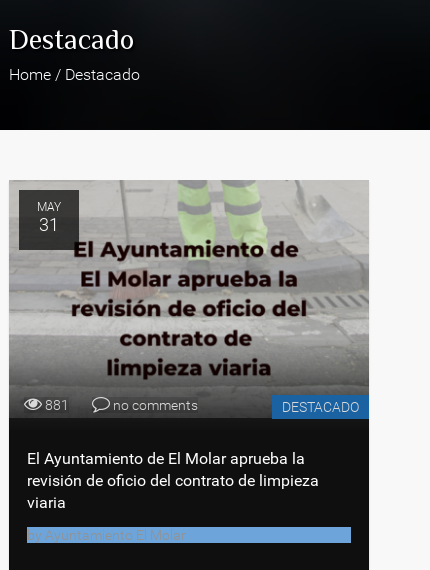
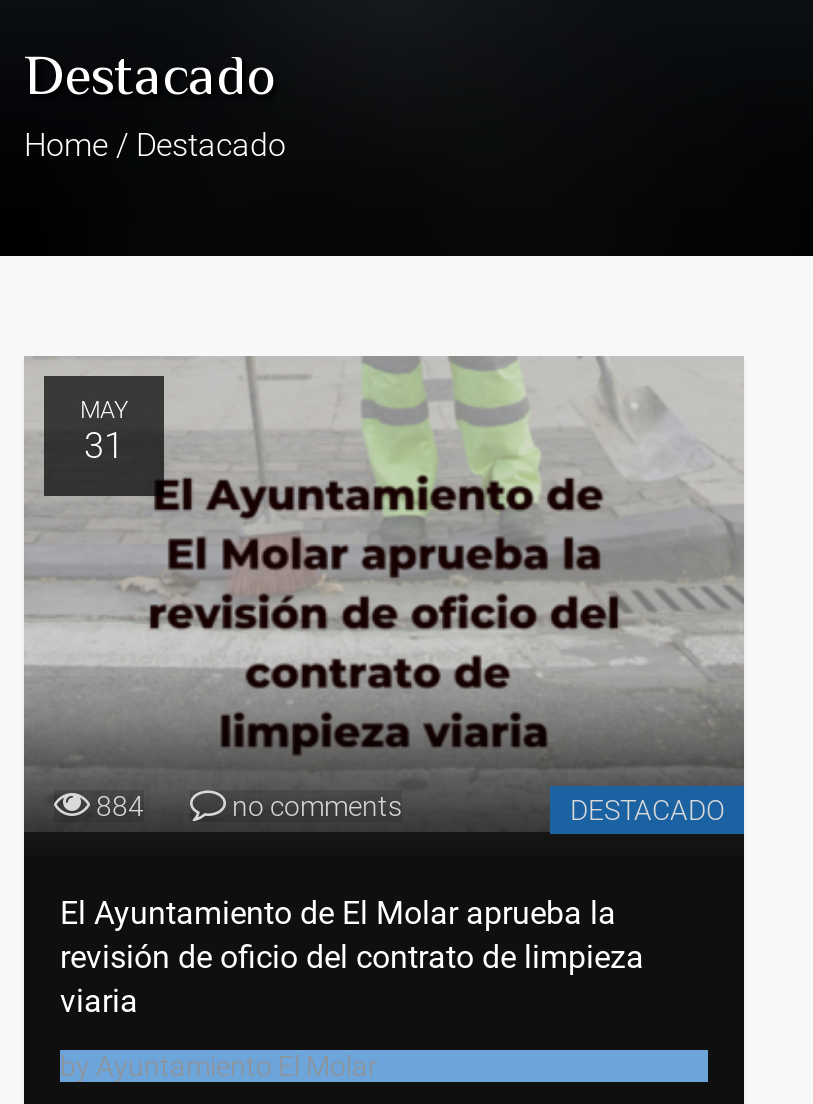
- 881
+ 884
